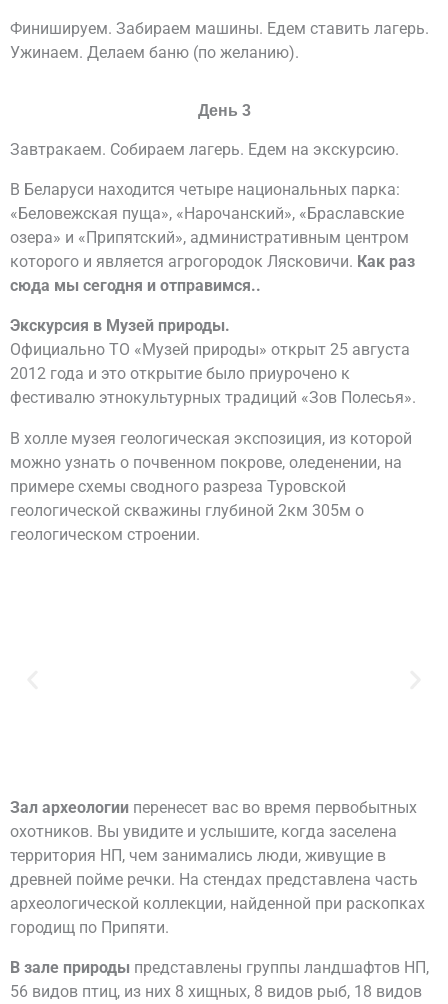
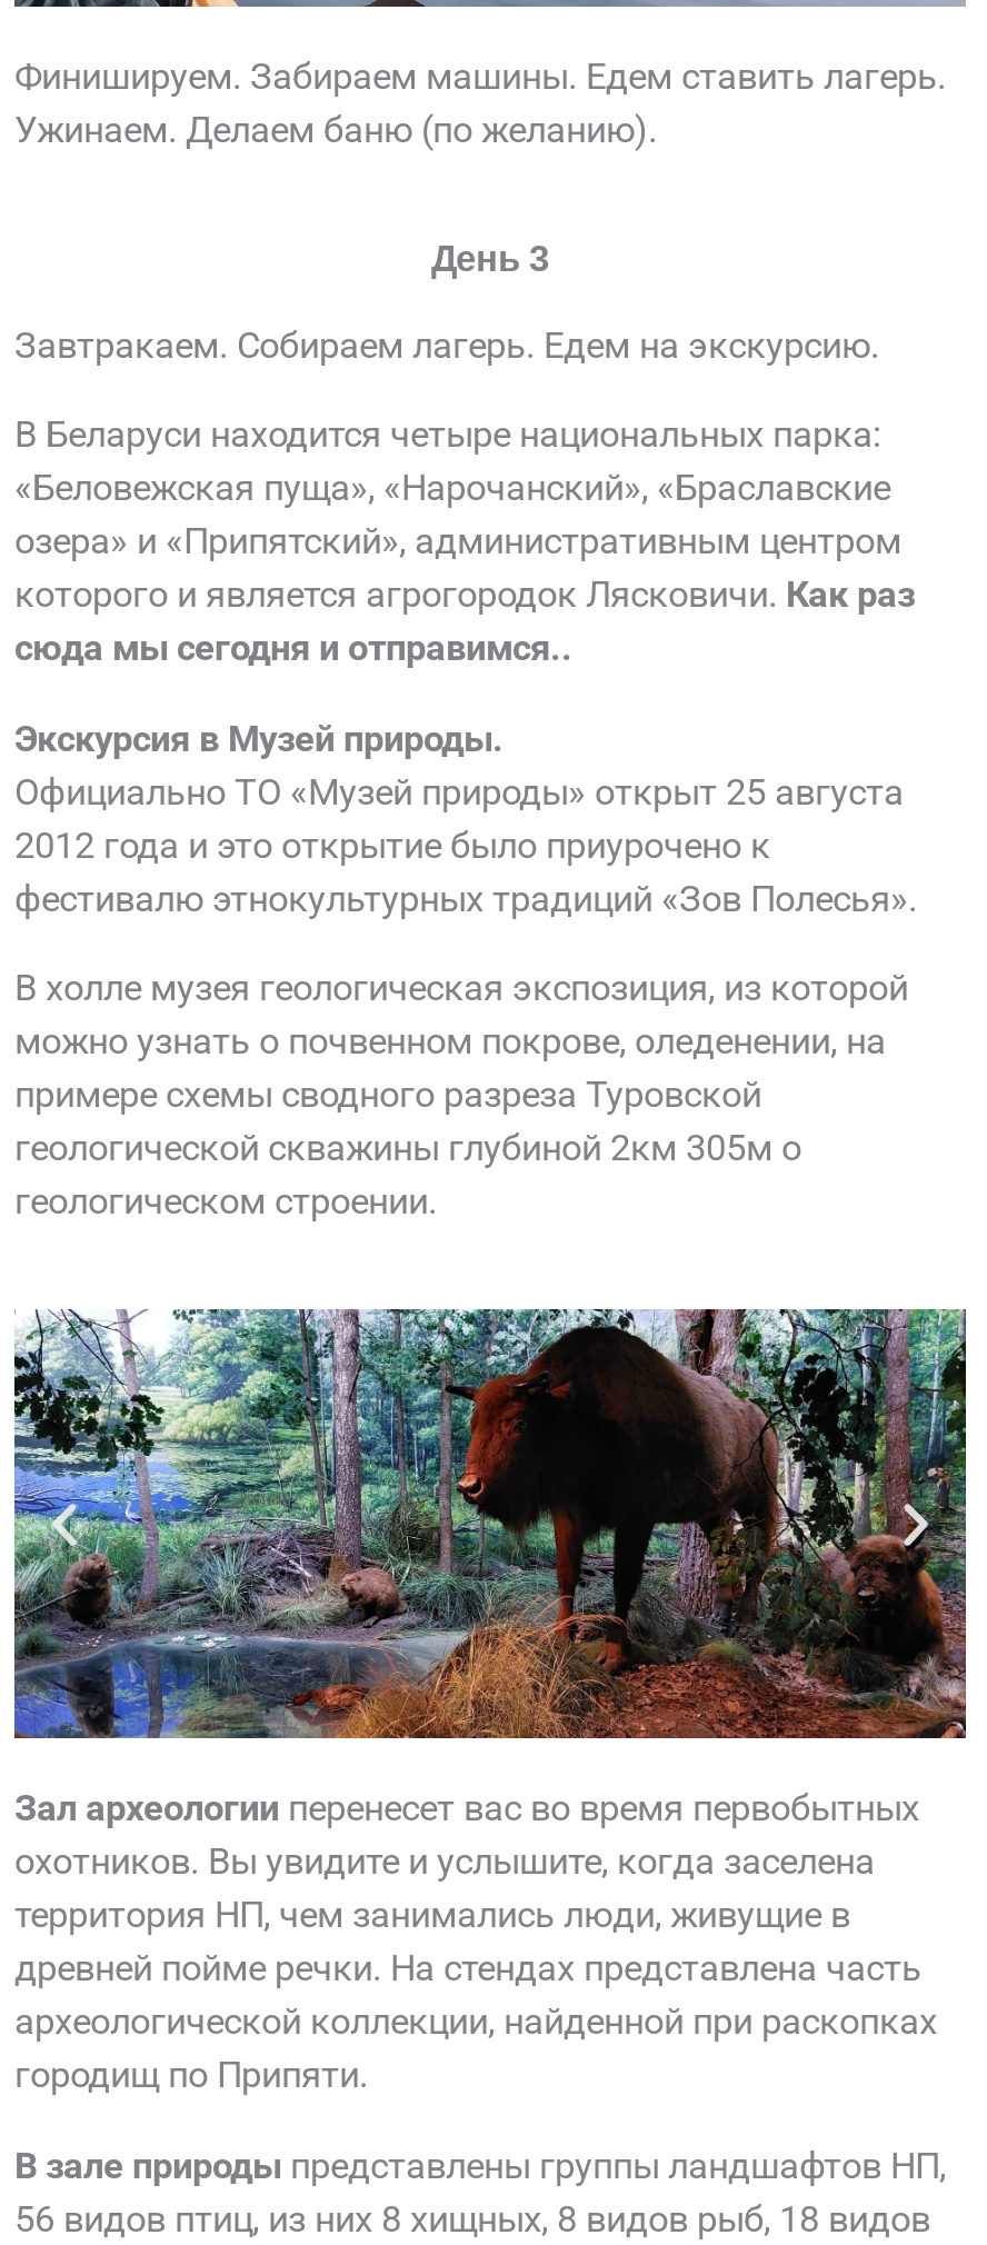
+ [image]
